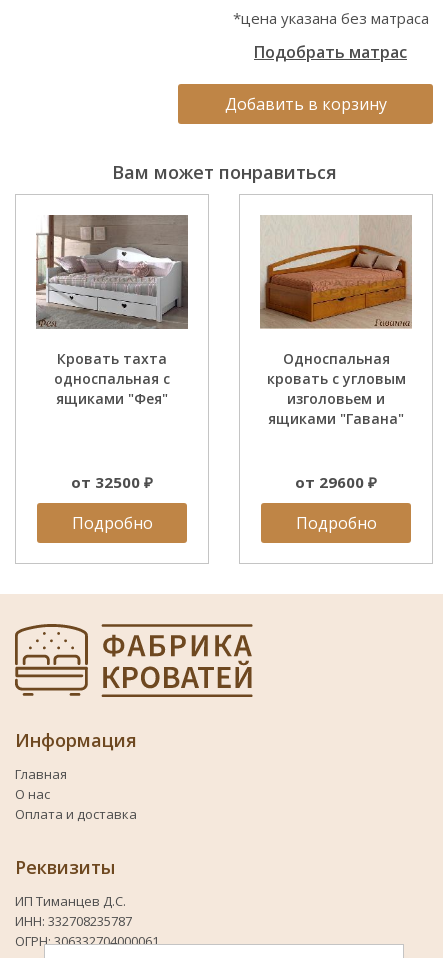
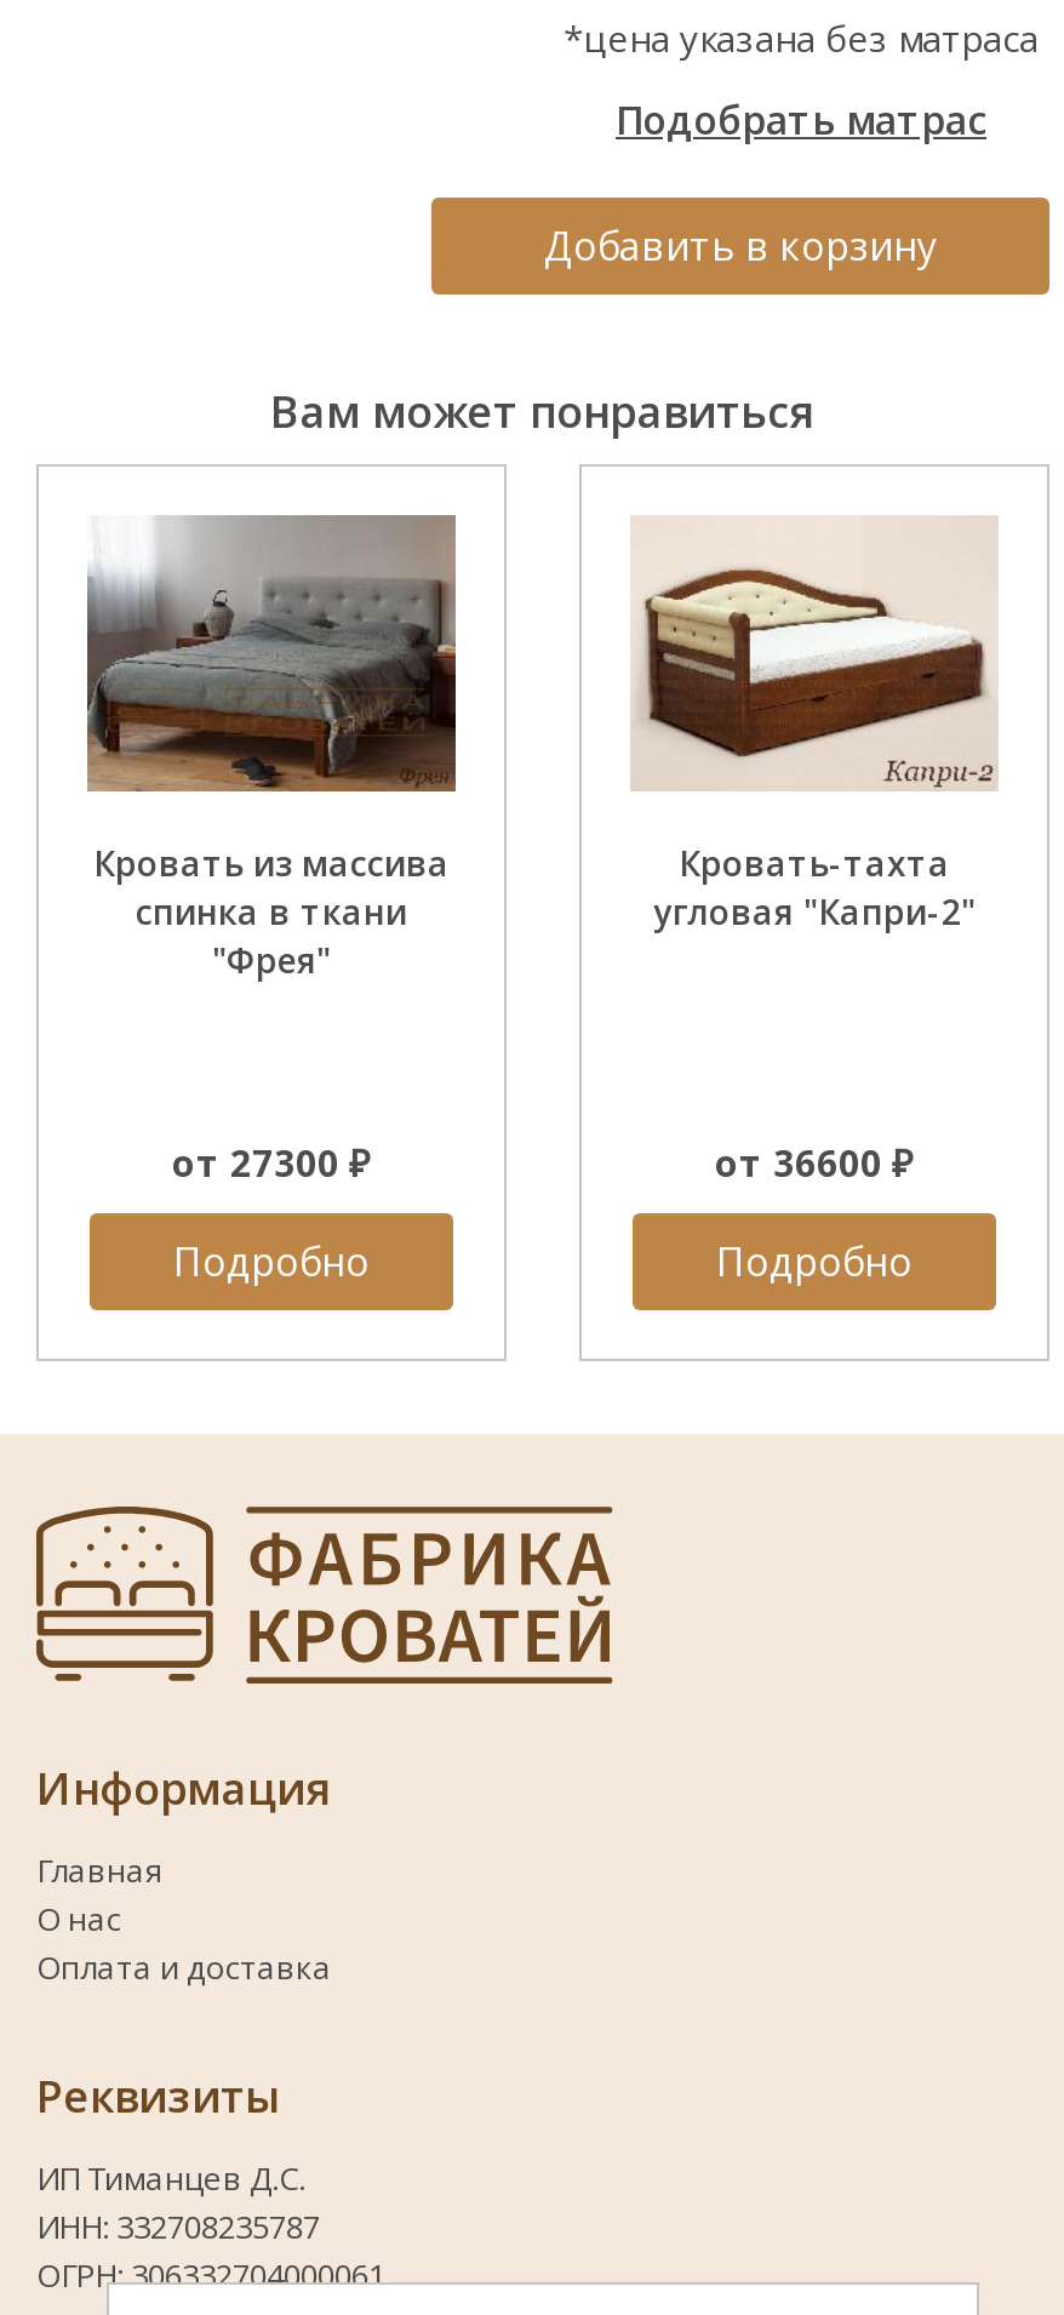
- [image]
- Кровать тахта
- односпальная с
- ящиками "Фея"
+ [image]
+ Кровать из массива
+ спинка в ткани
+ "Фрея"

- [image]
- Односпальная
- кровать с угловым
- изголовьем и
- ящиками "Гавана"
+ [image]
+ Кровать-тахта
+ угловая "Капри-2"

- от 32500 ₽
+ от 27300 ₽

- от 29600 ₽
+ от 36600 ₽
